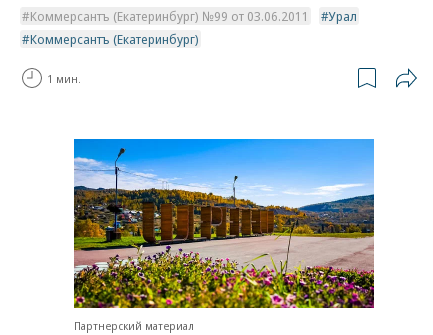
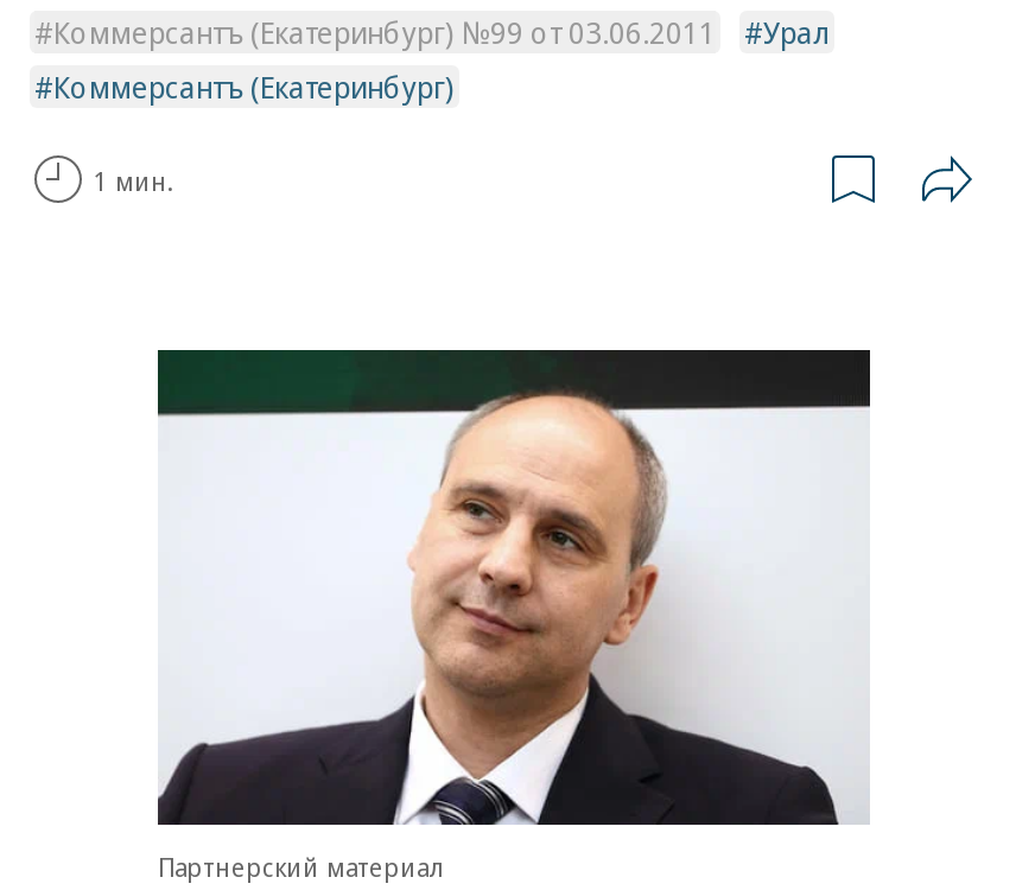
- [image]
+ [image]
